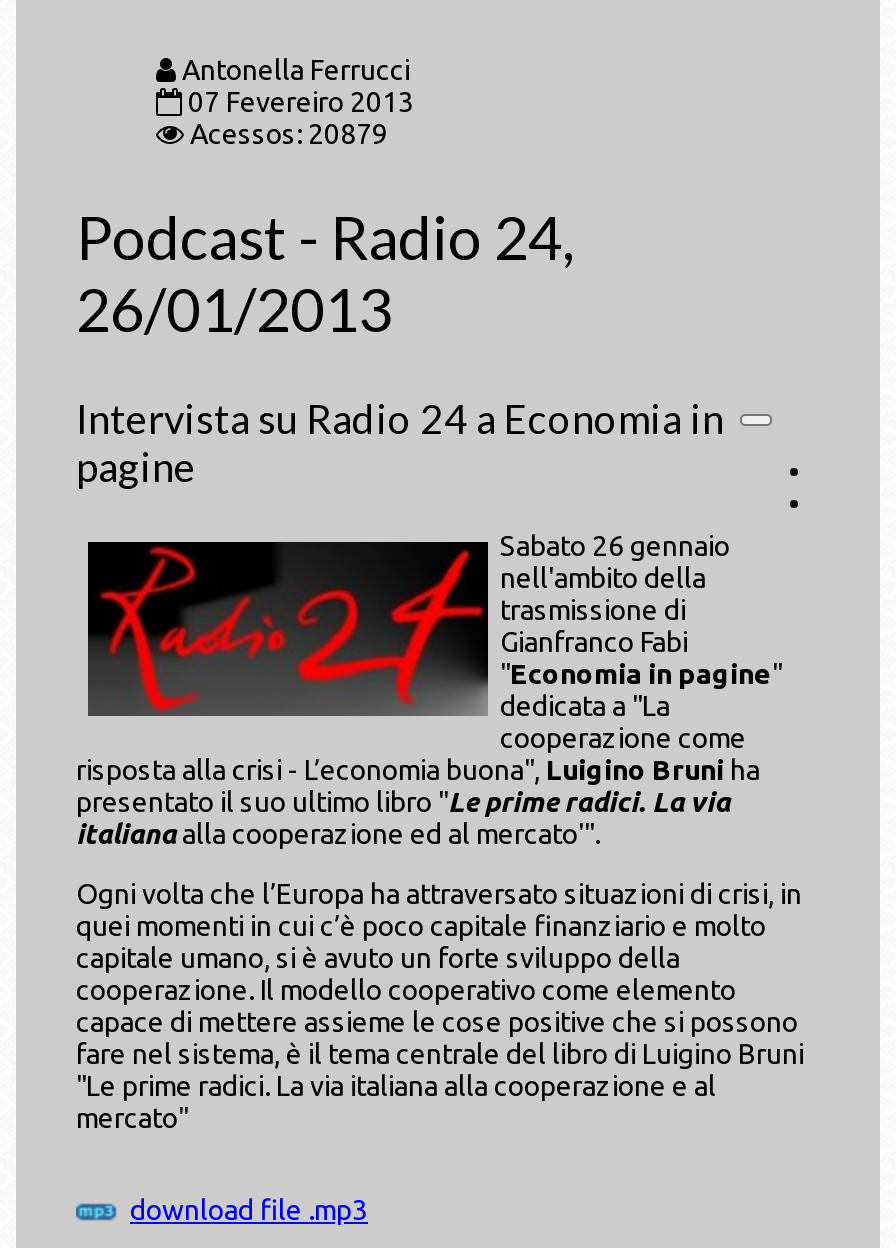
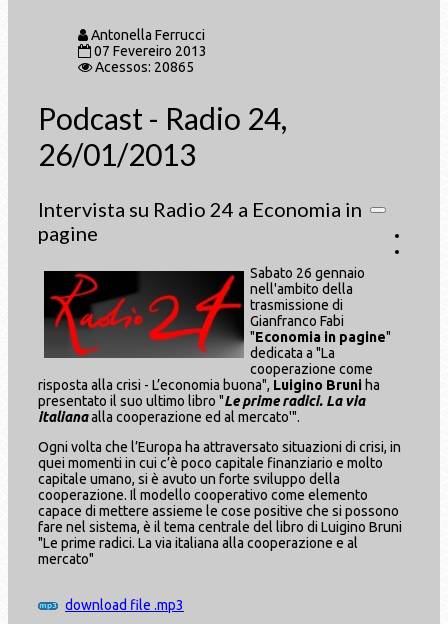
- Acessos: 20879
+ Acessos: 20865
